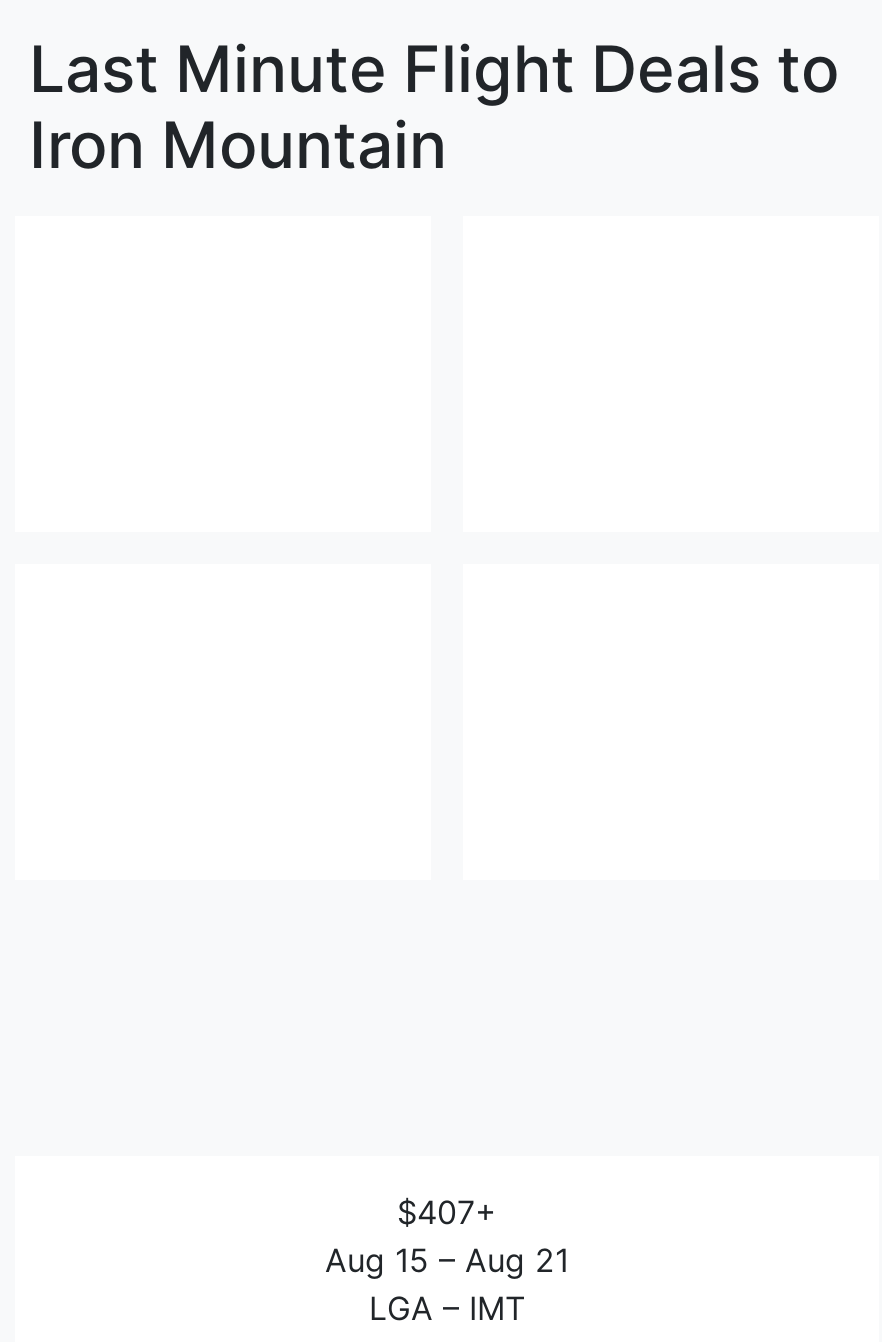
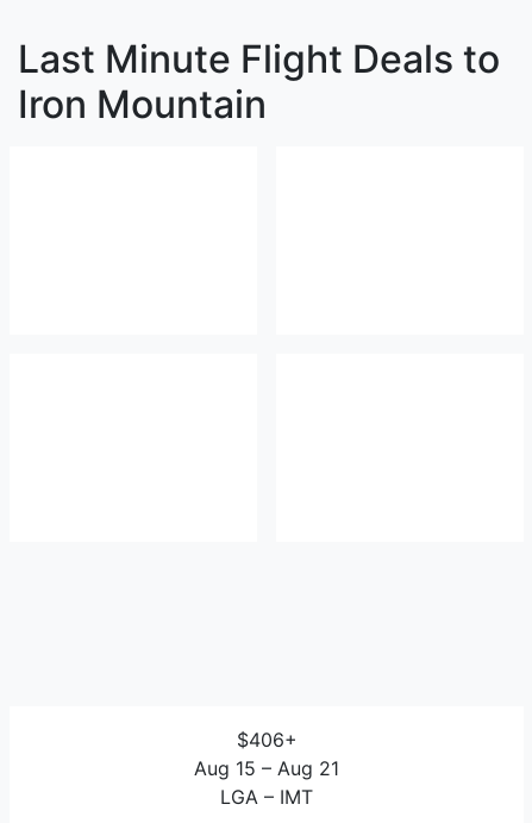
- $407+
+ $406+
